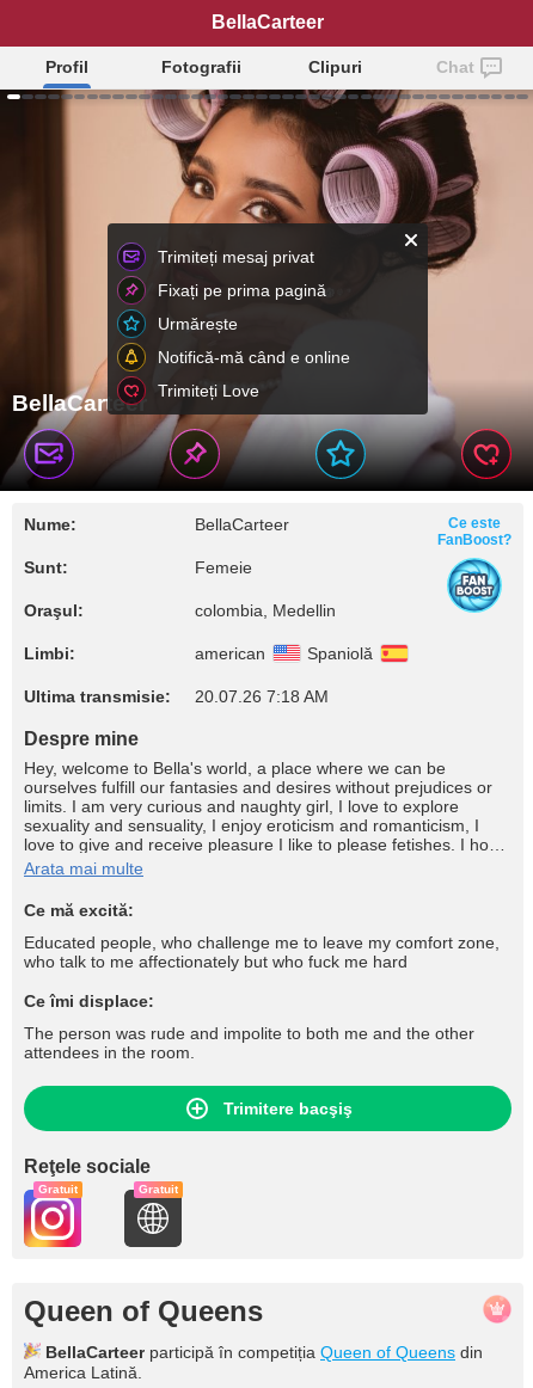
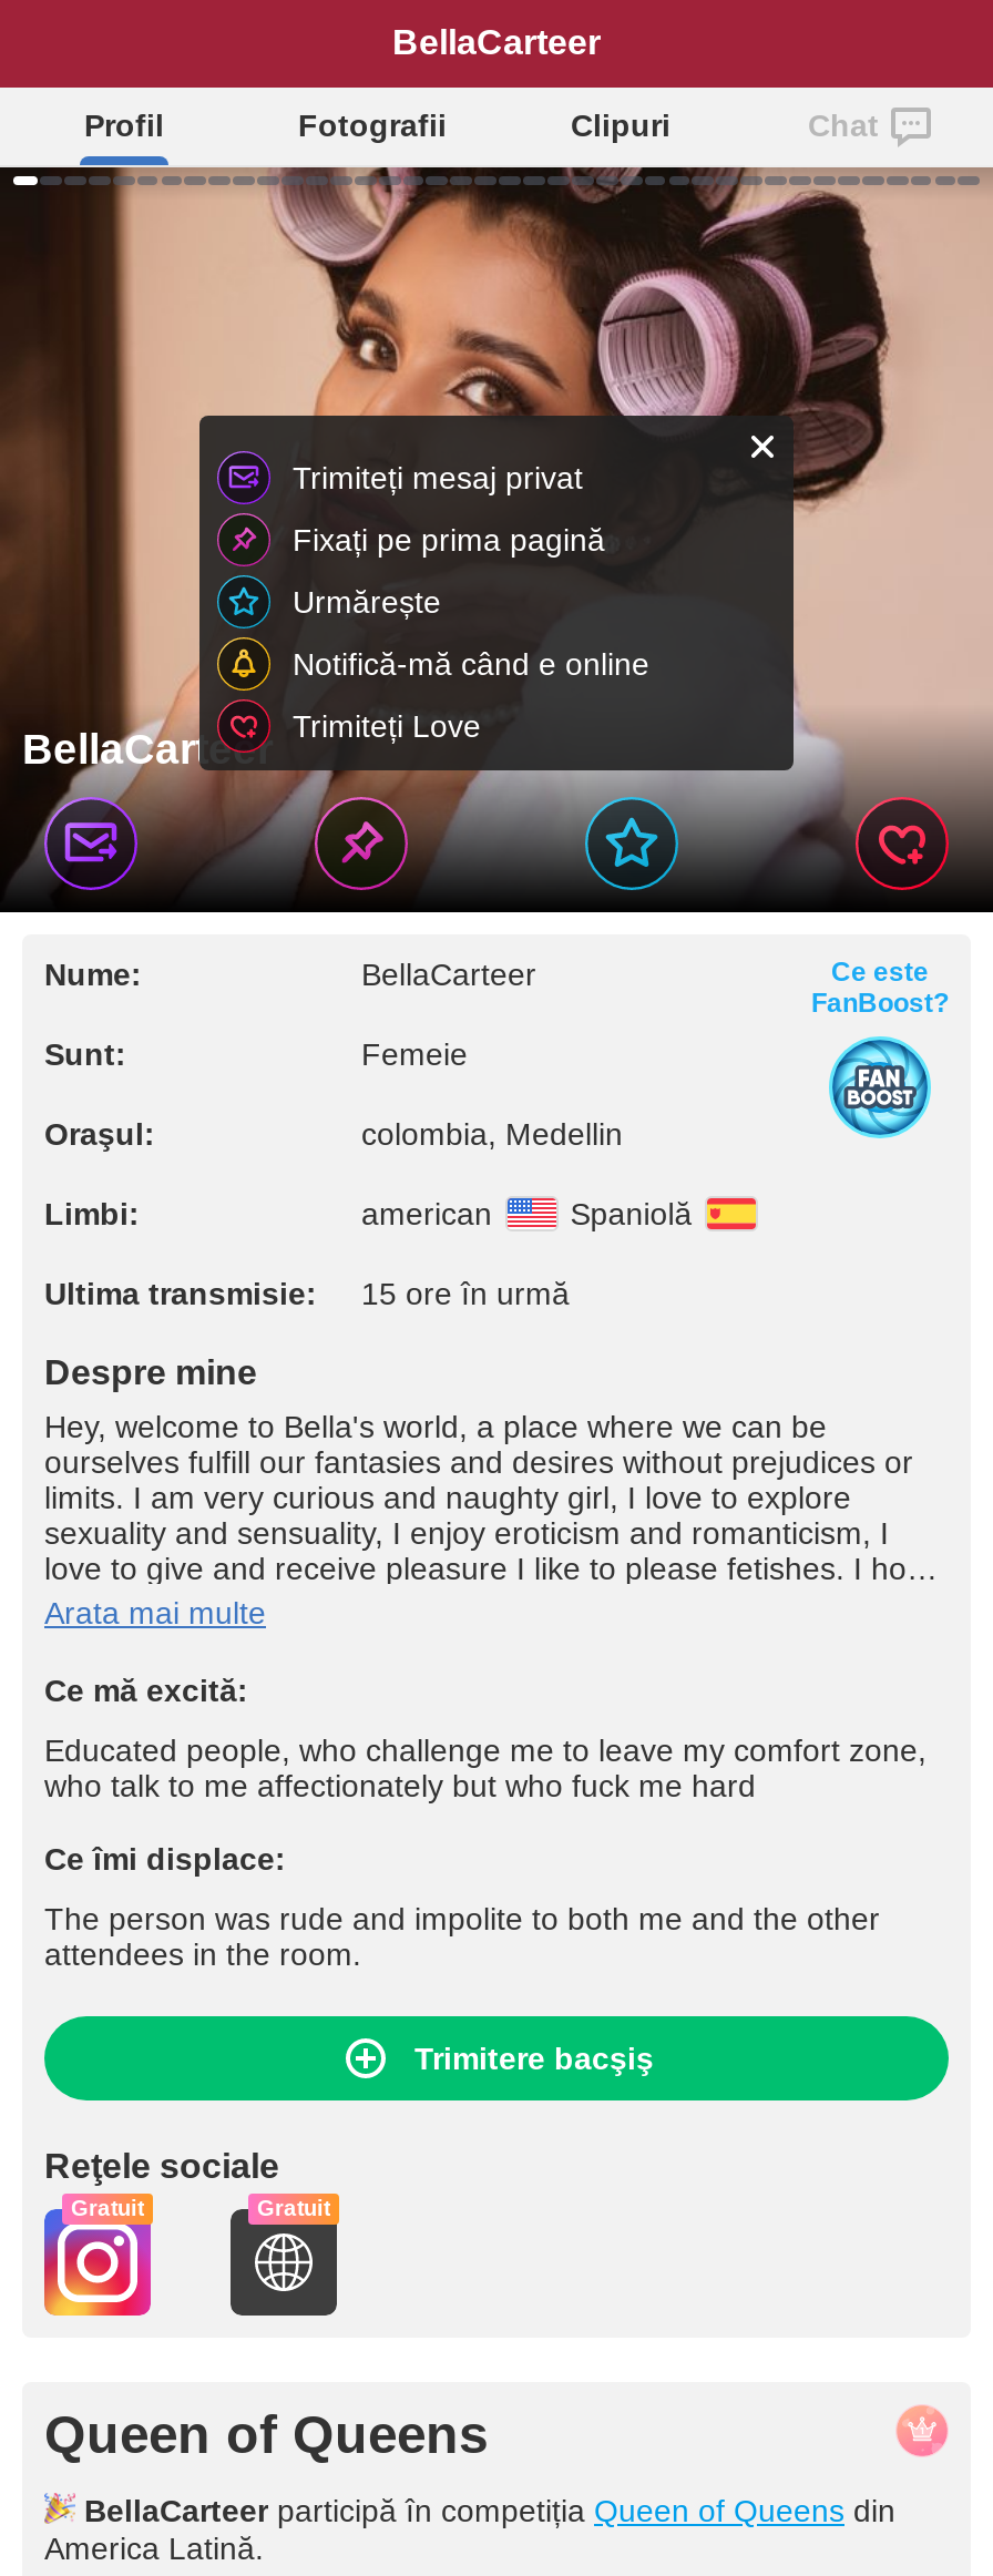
- Ultima transmisie: 20.07.26 7:18 AM
+ Ultima transmisie: 15 ore în urmă
